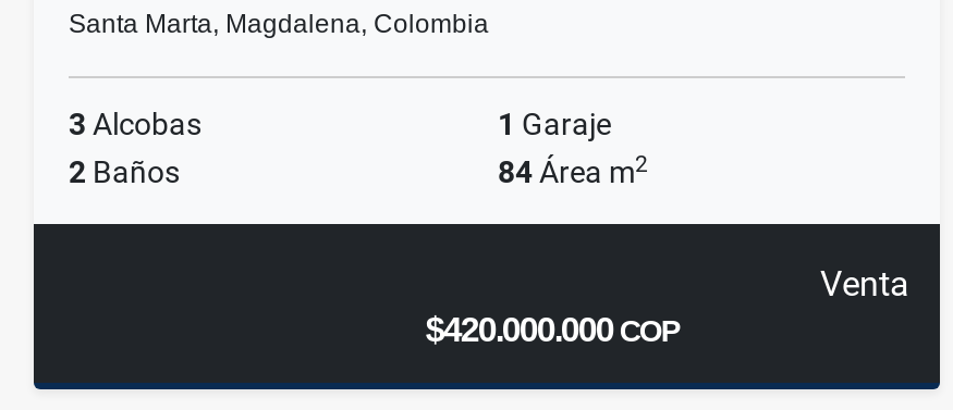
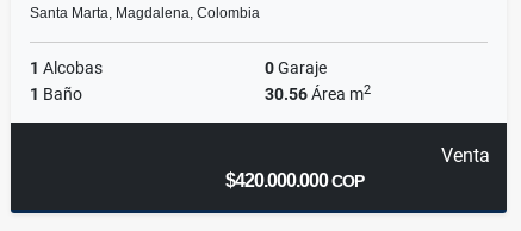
- 3 Alcobas
- 1 Garaje
- 2 Baños
- 84 Área m2
+ 1 Alcobas
+ 0 Garaje
+ 1 Baño
+ 30.56 Área m2
